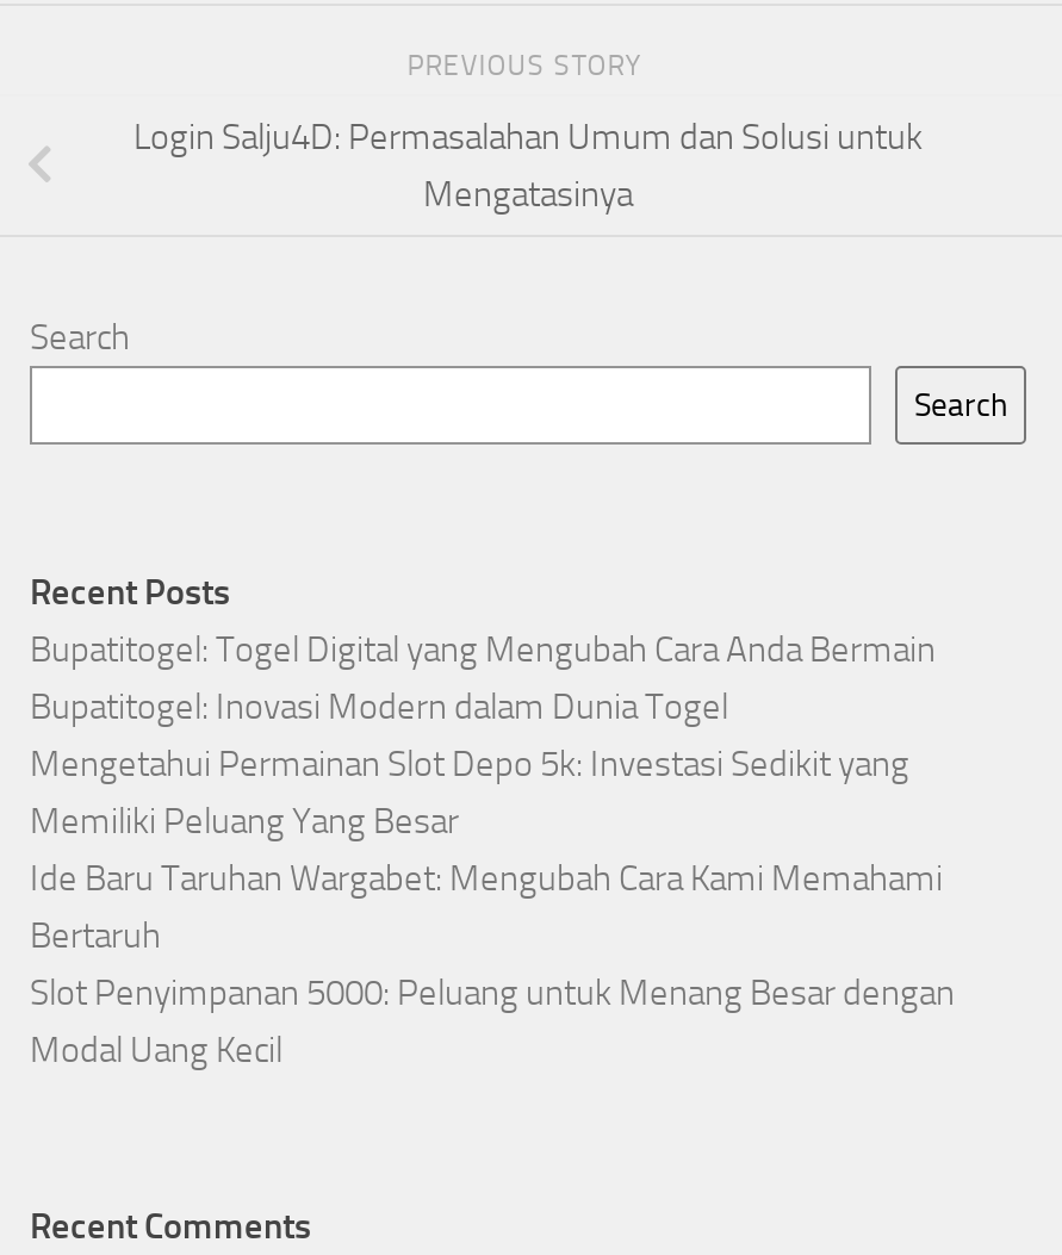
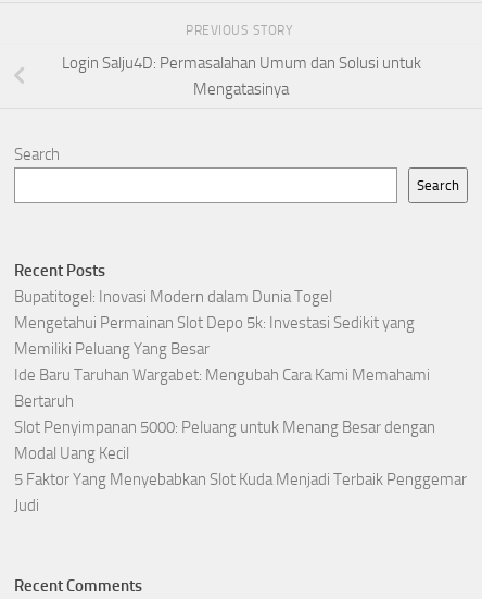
- Bupatitogel: Togel Digital yang Mengubah Cara Anda Bermain

moved up: Bupatitogel: Inovasi Modern dalam Dunia Togel | Mengetahui Permainan Slot Depo 5k: Investasi Sedikit yang | Memiliki Peluang Yang Besar | Ide Baru Taruhan Wargabet: Mengubah Cara Kami Memahami | Bertaruh | Slot Penyimpanan 5000: Peluang untuk Menang Besar dengan | Modal Uang Kecil

+ 5 Faktor Yang Menyebabkan Slot Kuda Menjadi Terbaik Penggemar
+ Judi
